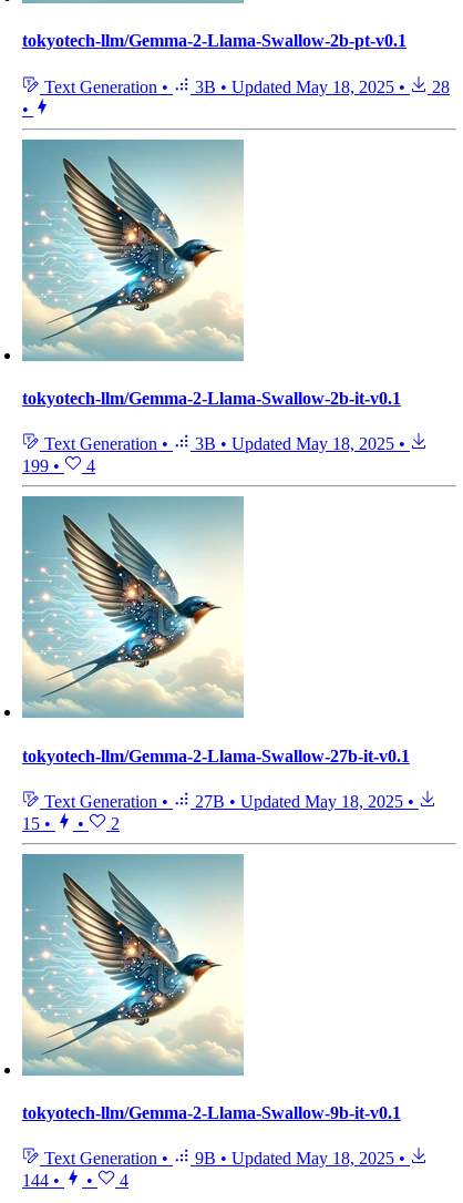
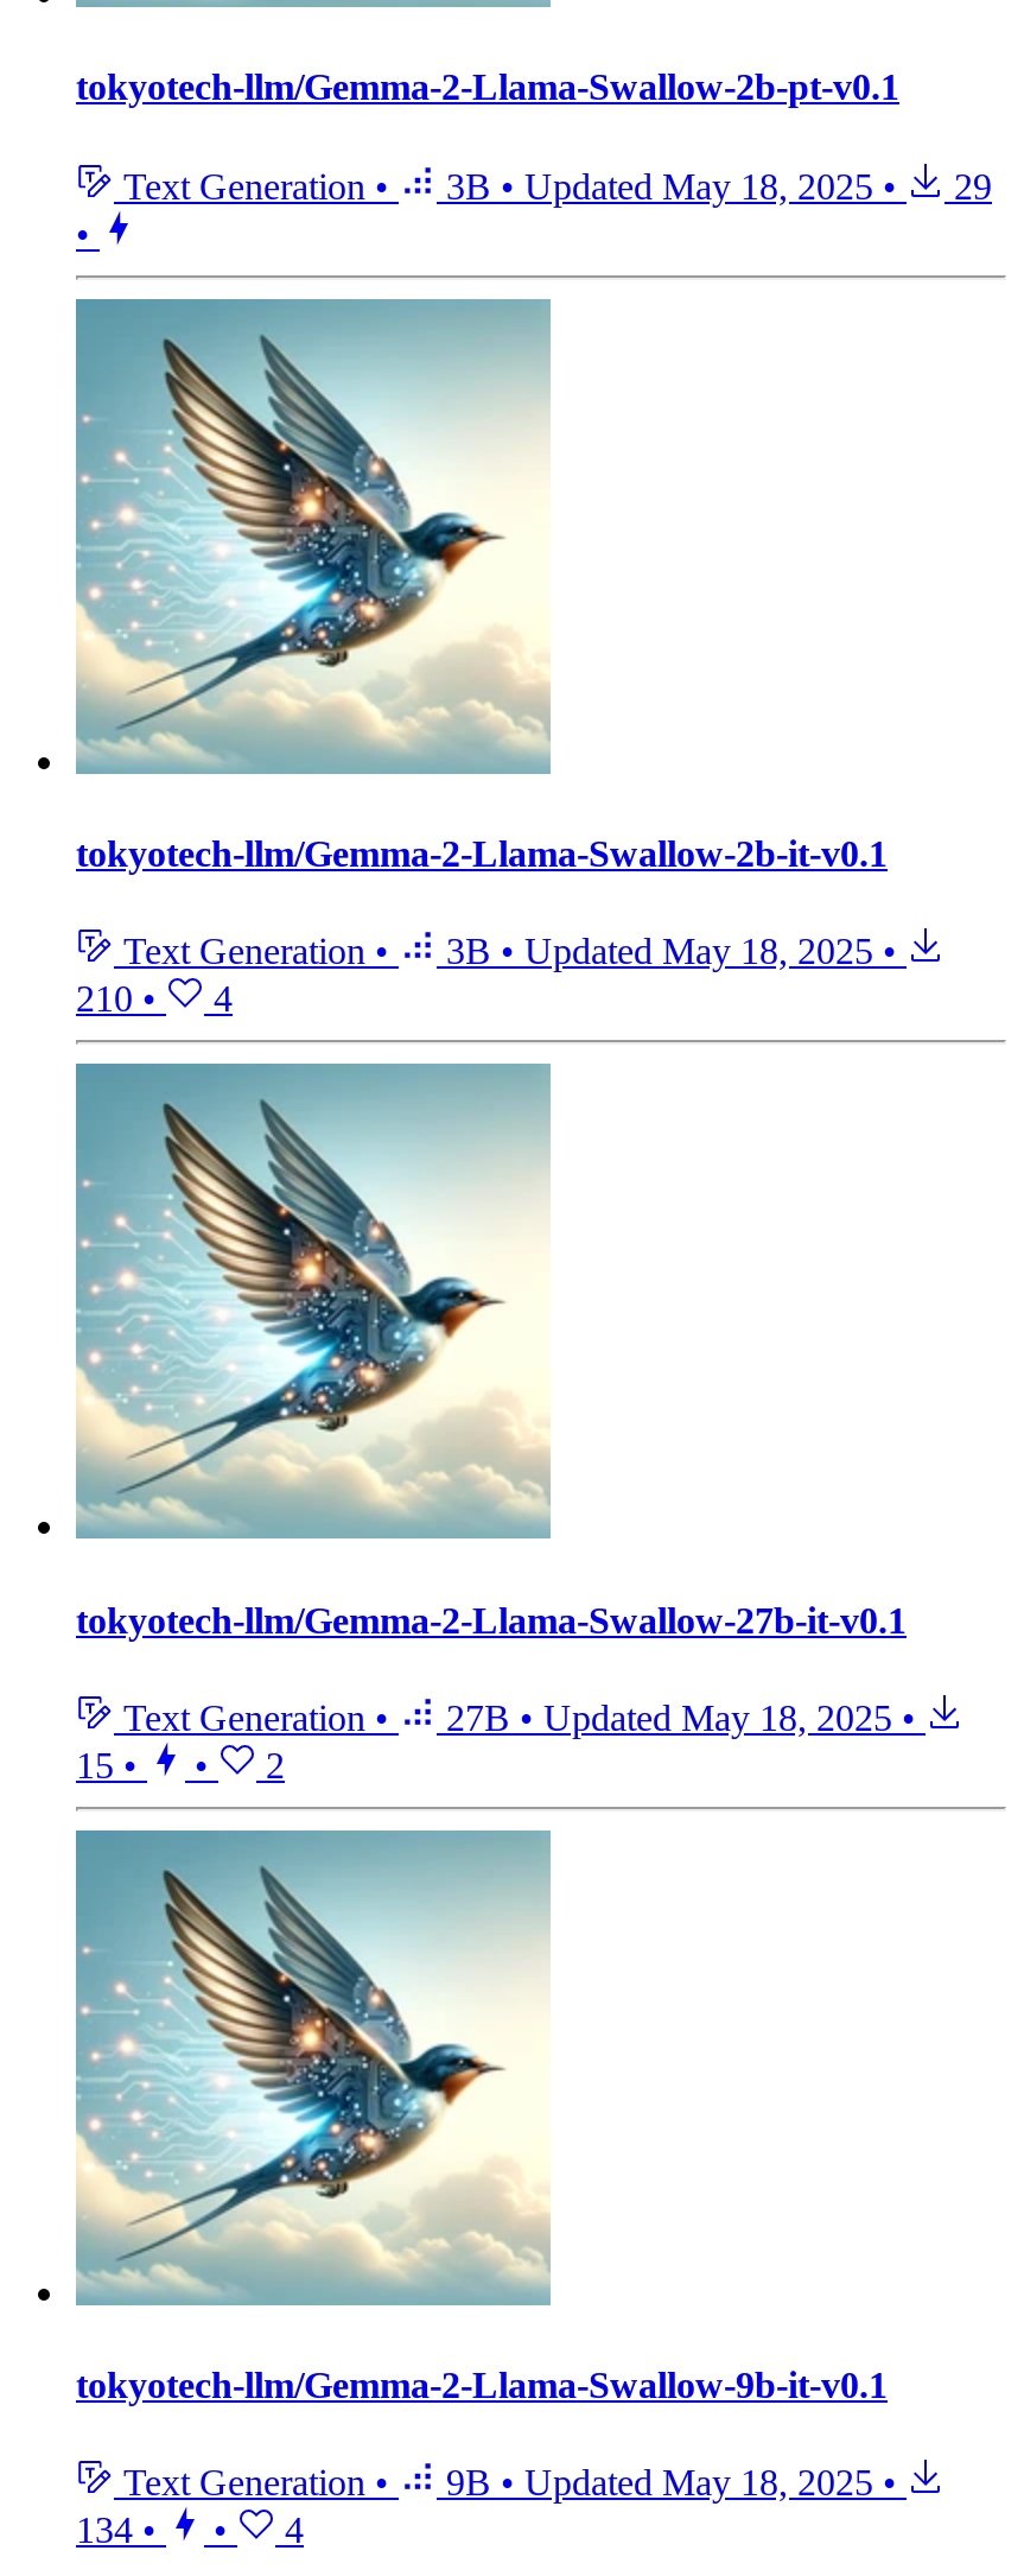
- Text Generation • 3B • Updated May 18, 2025 • 28
+ Text Generation • 3B • Updated May 18, 2025 • 29

- 199 • 4
+ 210 • 4

- 144 •
+ 134 •
